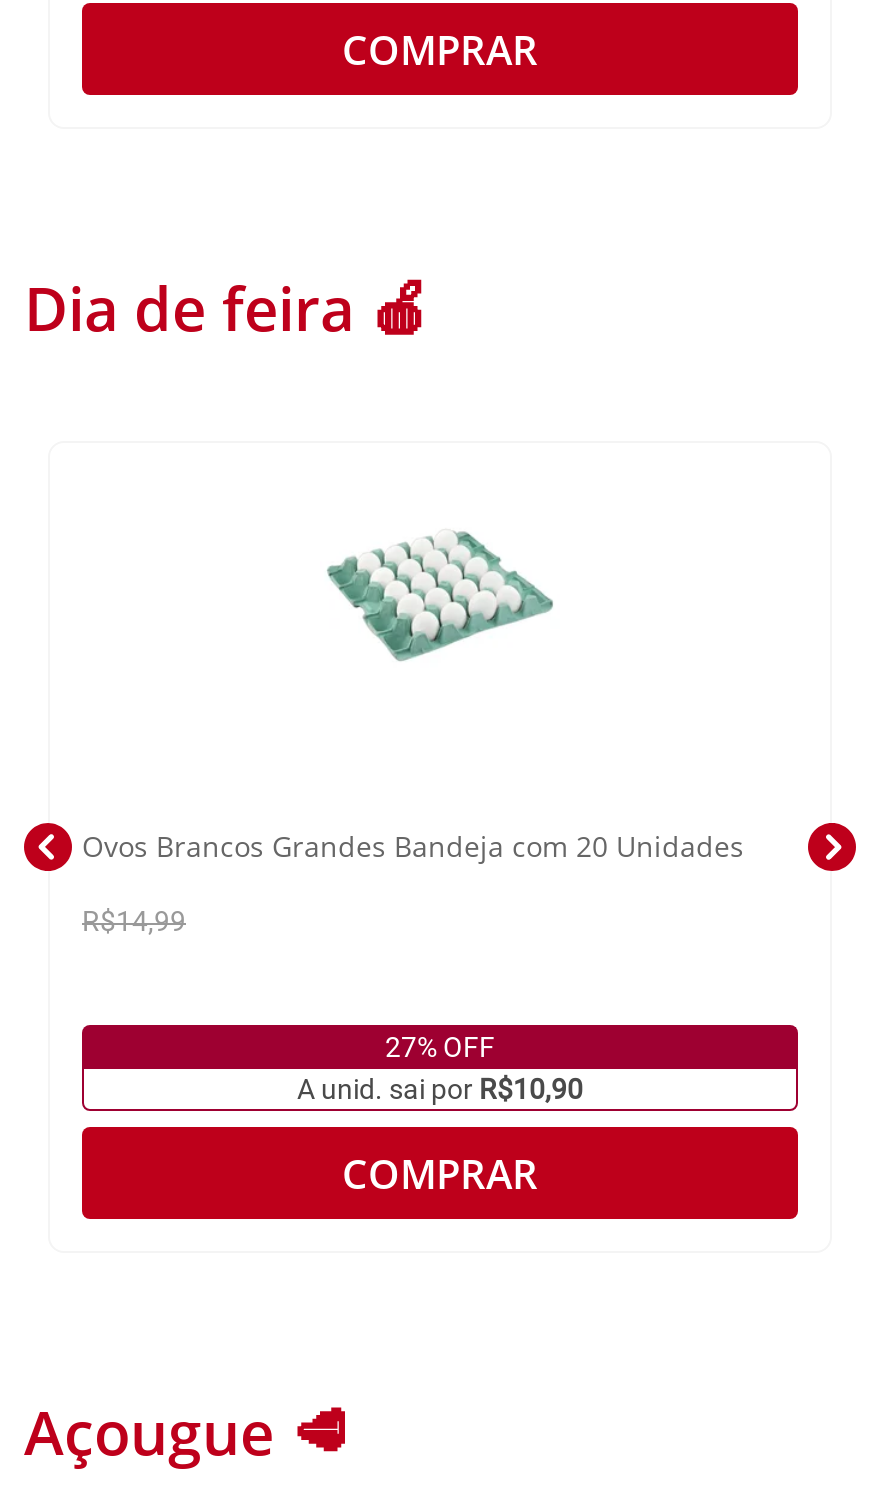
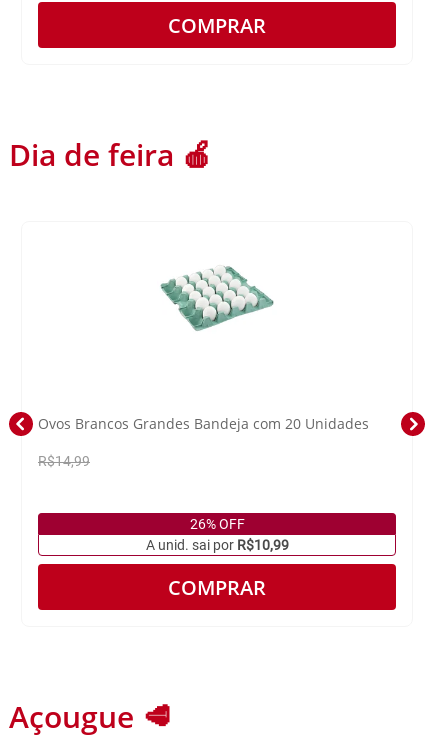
- 27% OFF
+ 26% OFF

- A unid. sai por R$10,90
+ A unid. sai por R$10,99
